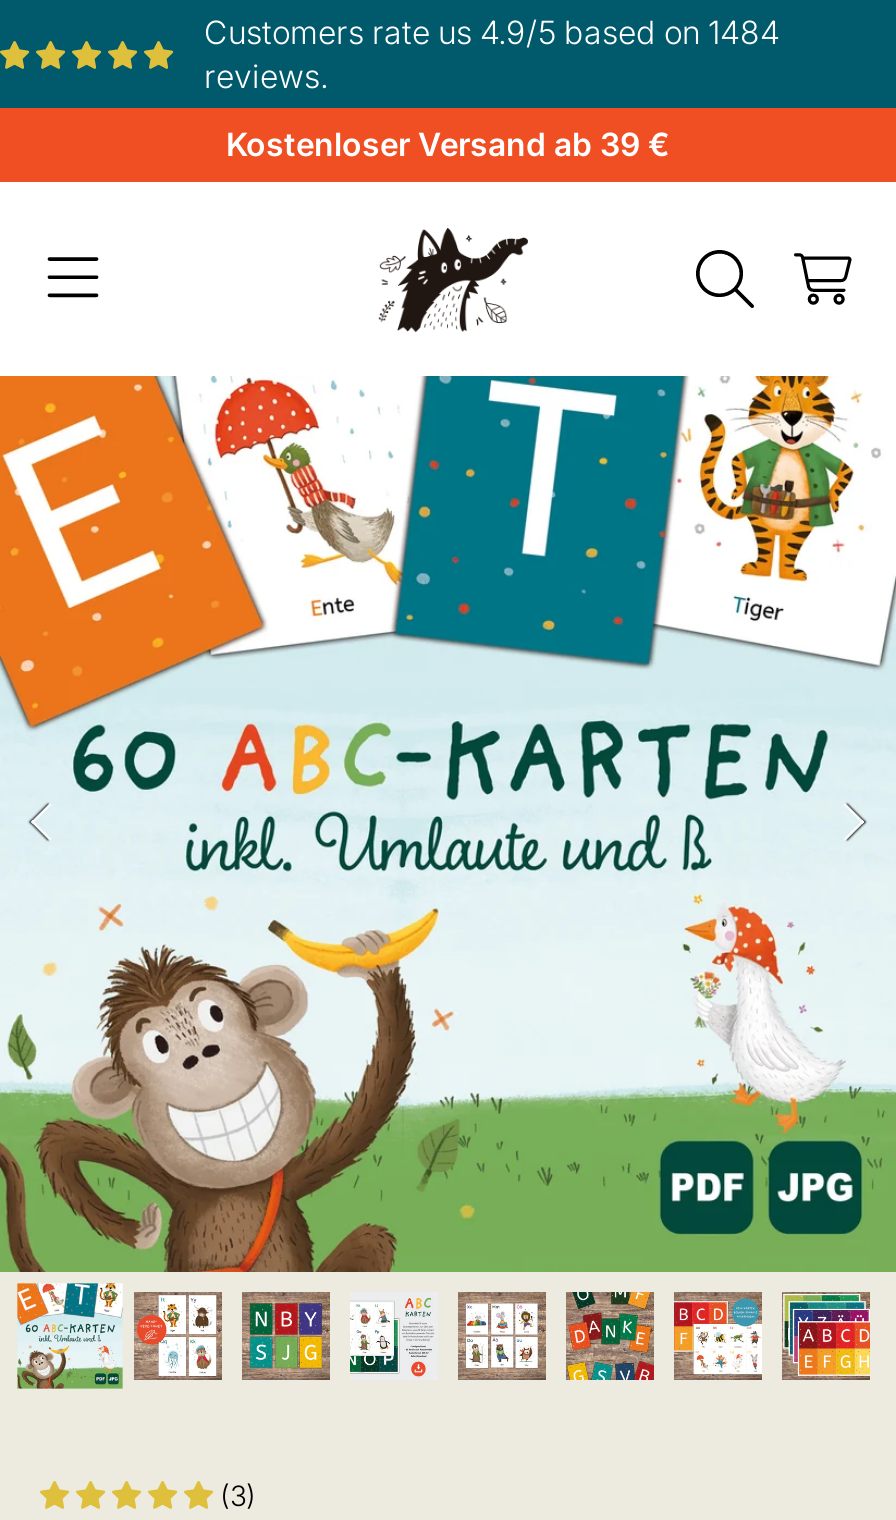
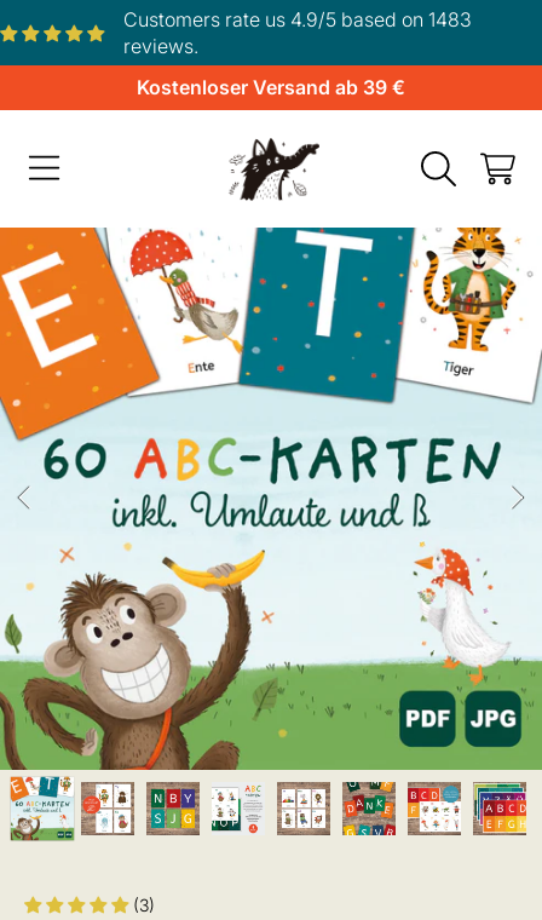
- Customers rate us 4.9/5 based on 1484
+ Customers rate us 4.9/5 based on 1483
